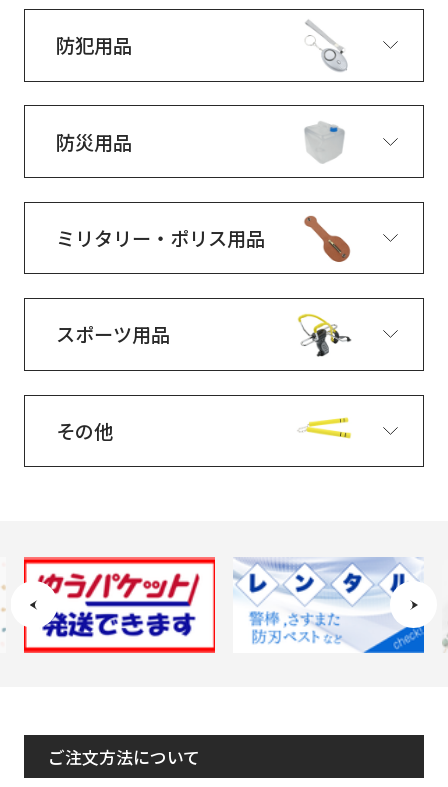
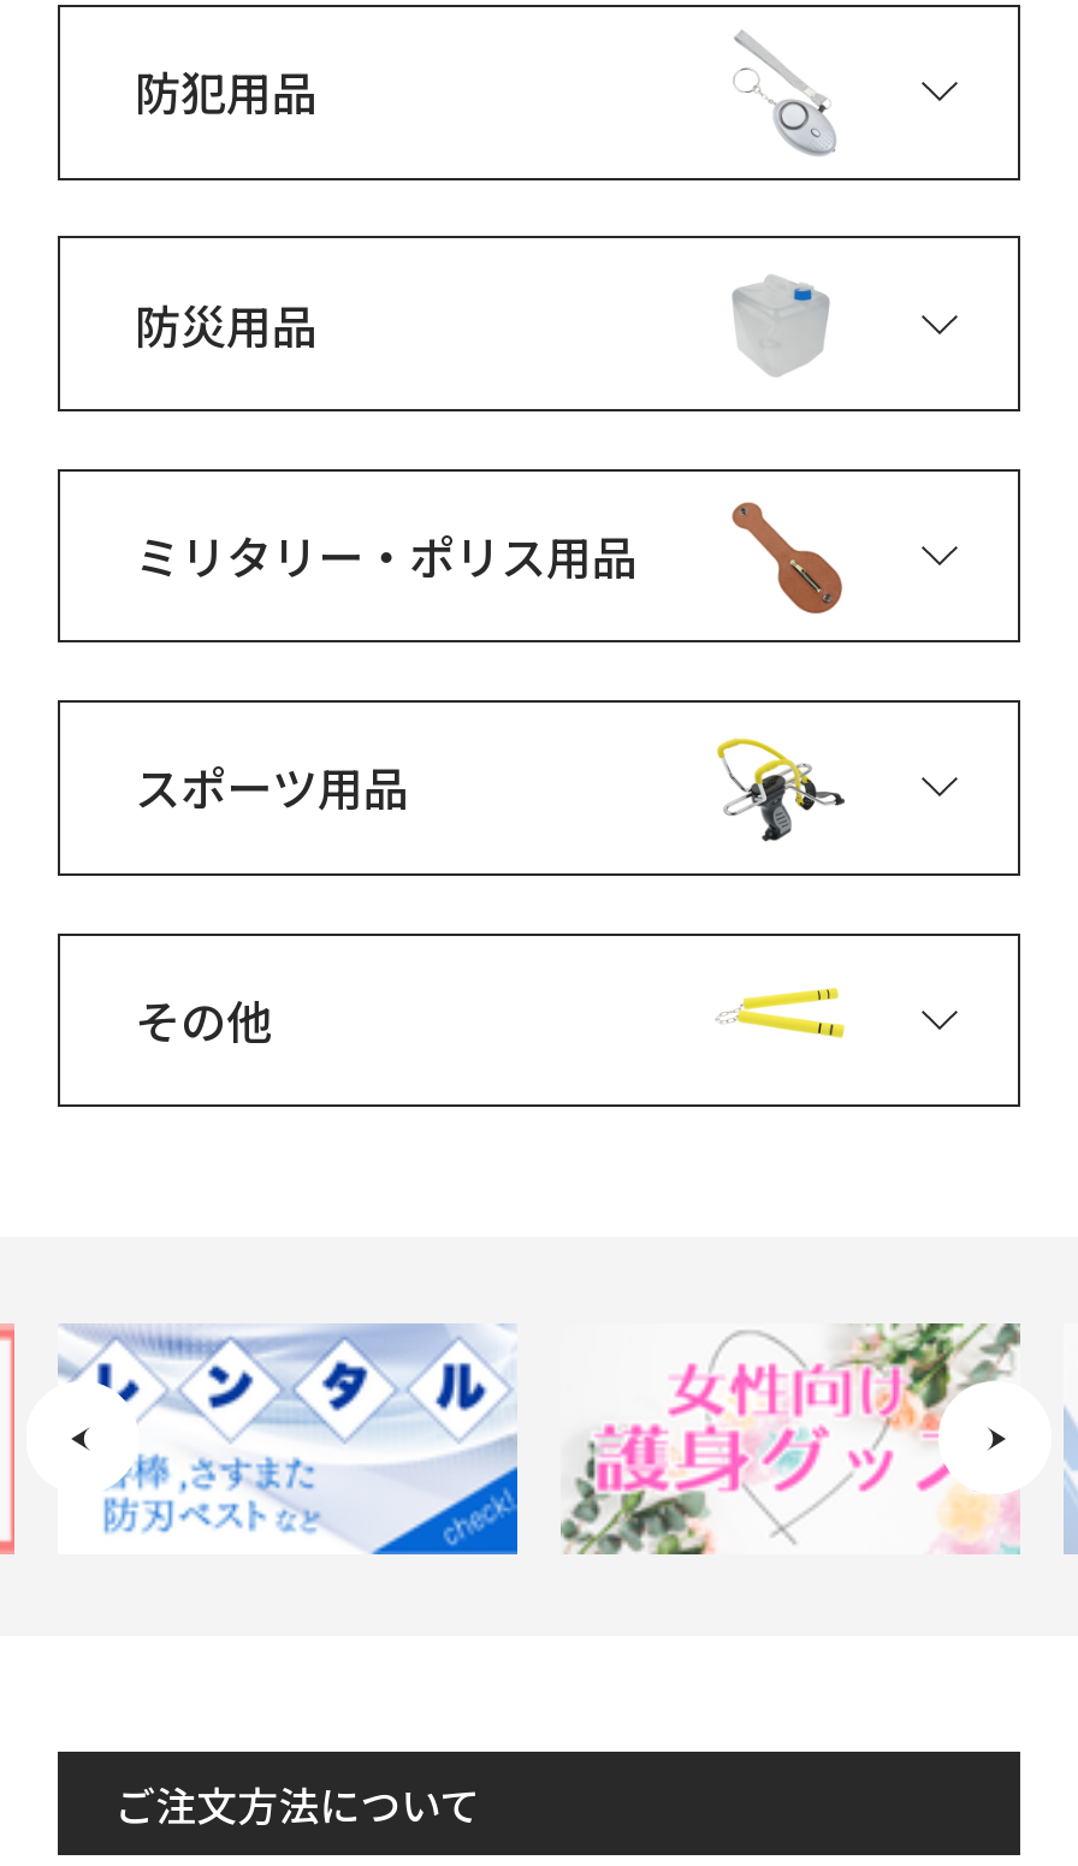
- [image]
+ [image]

- [image]
+ [image]
